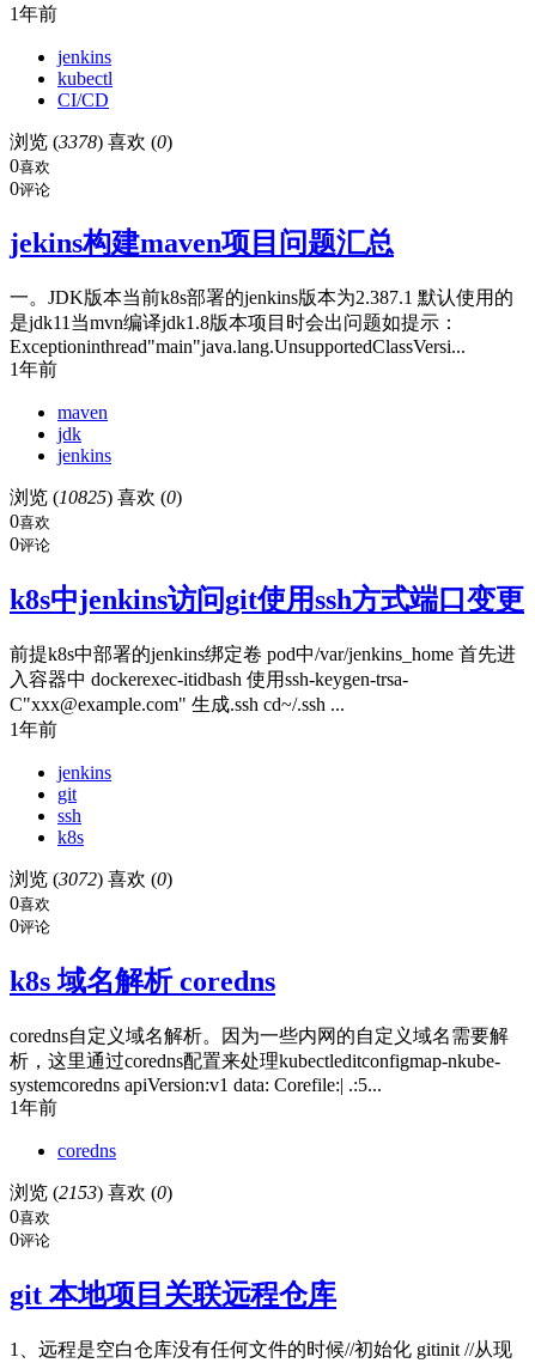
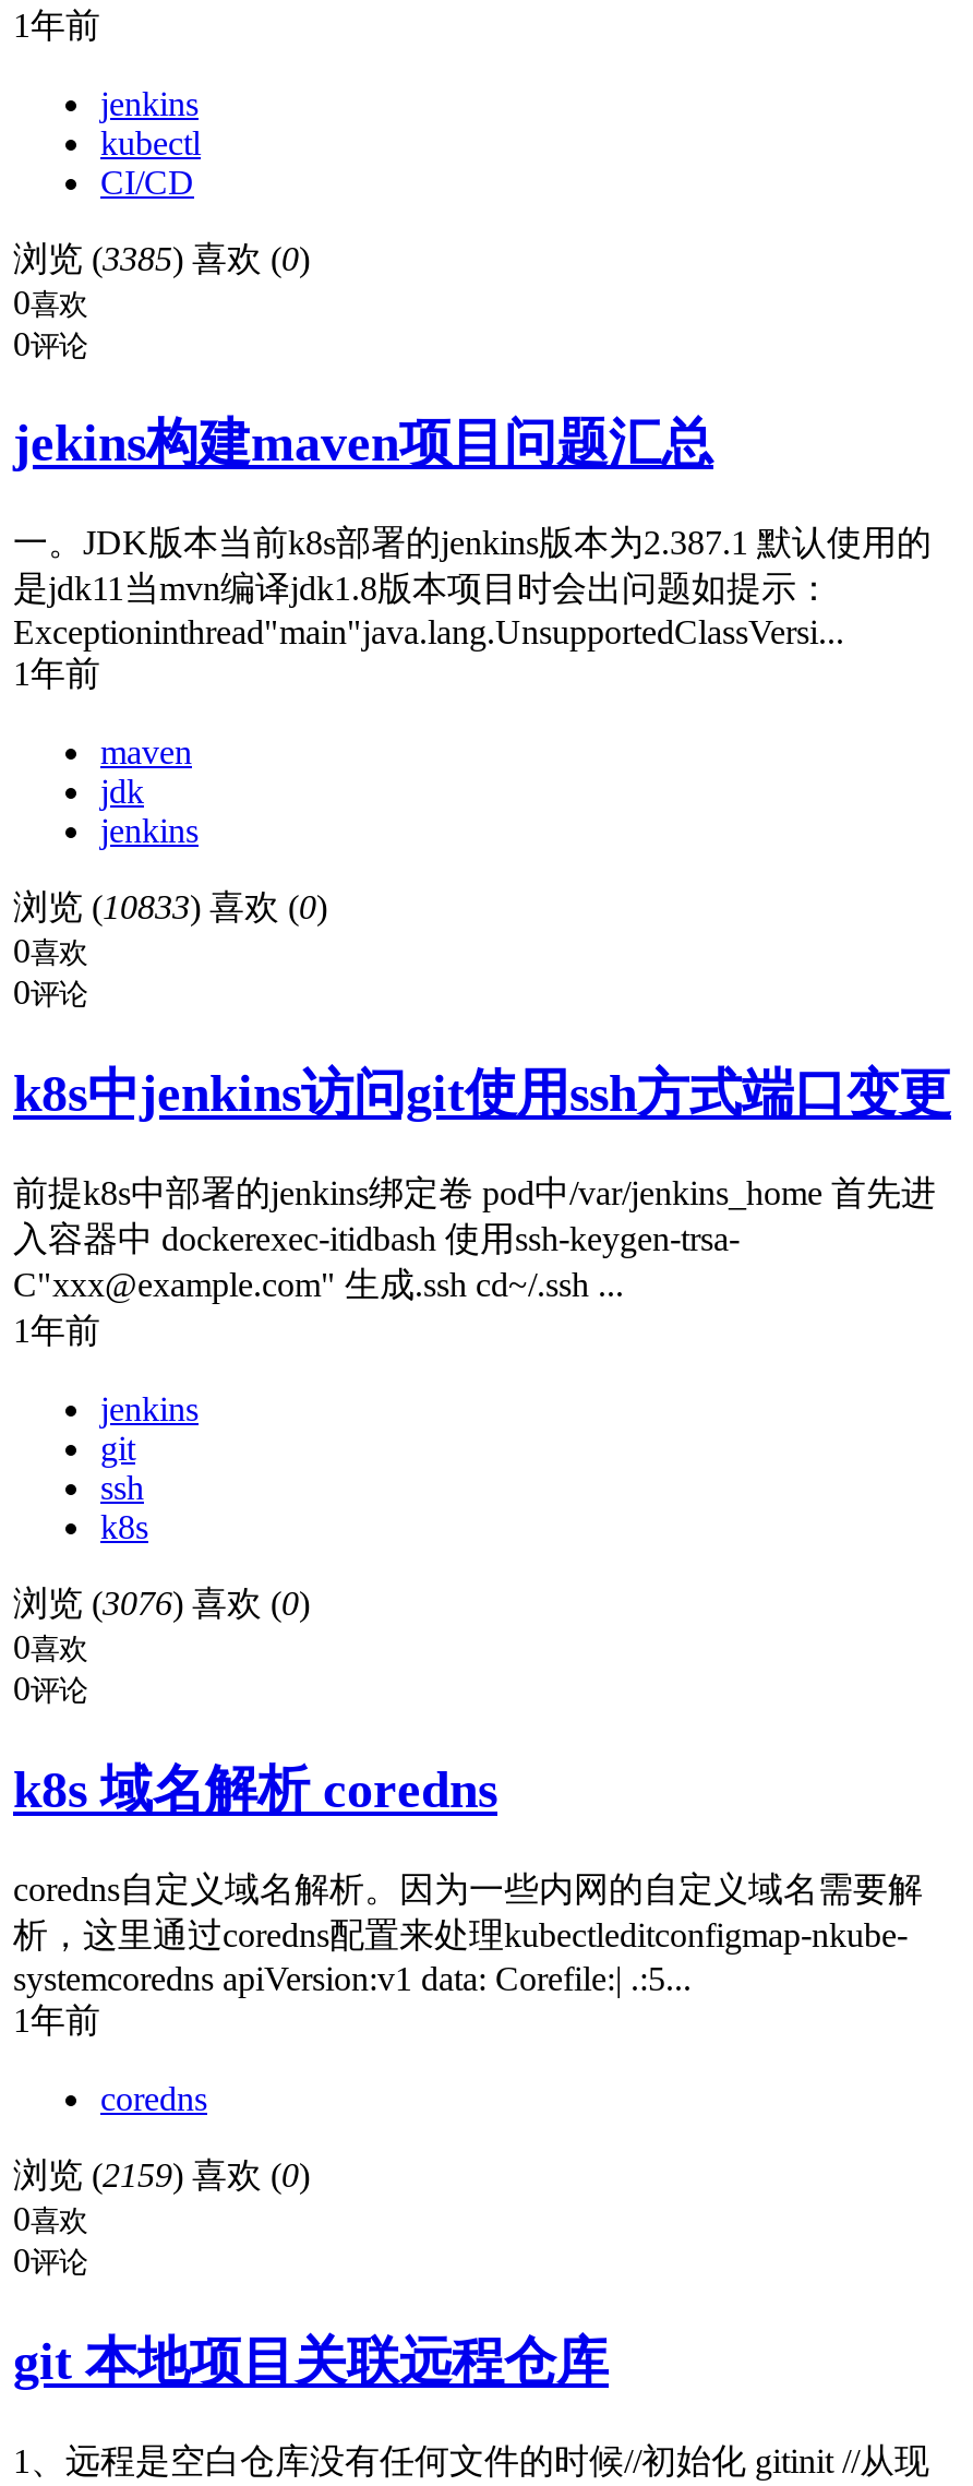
- 浏览 (3378) 喜欢 (0)
+ 浏览 (3385) 喜欢 (0)

- 浏览 (10825) 喜欢 (0)
+ 浏览 (10833) 喜欢 (0)

- 浏览 (3072) 喜欢 (0)
+ 浏览 (3076) 喜欢 (0)

- 浏览 (2153) 喜欢 (0)
+ 浏览 (2159) 喜欢 (0)
